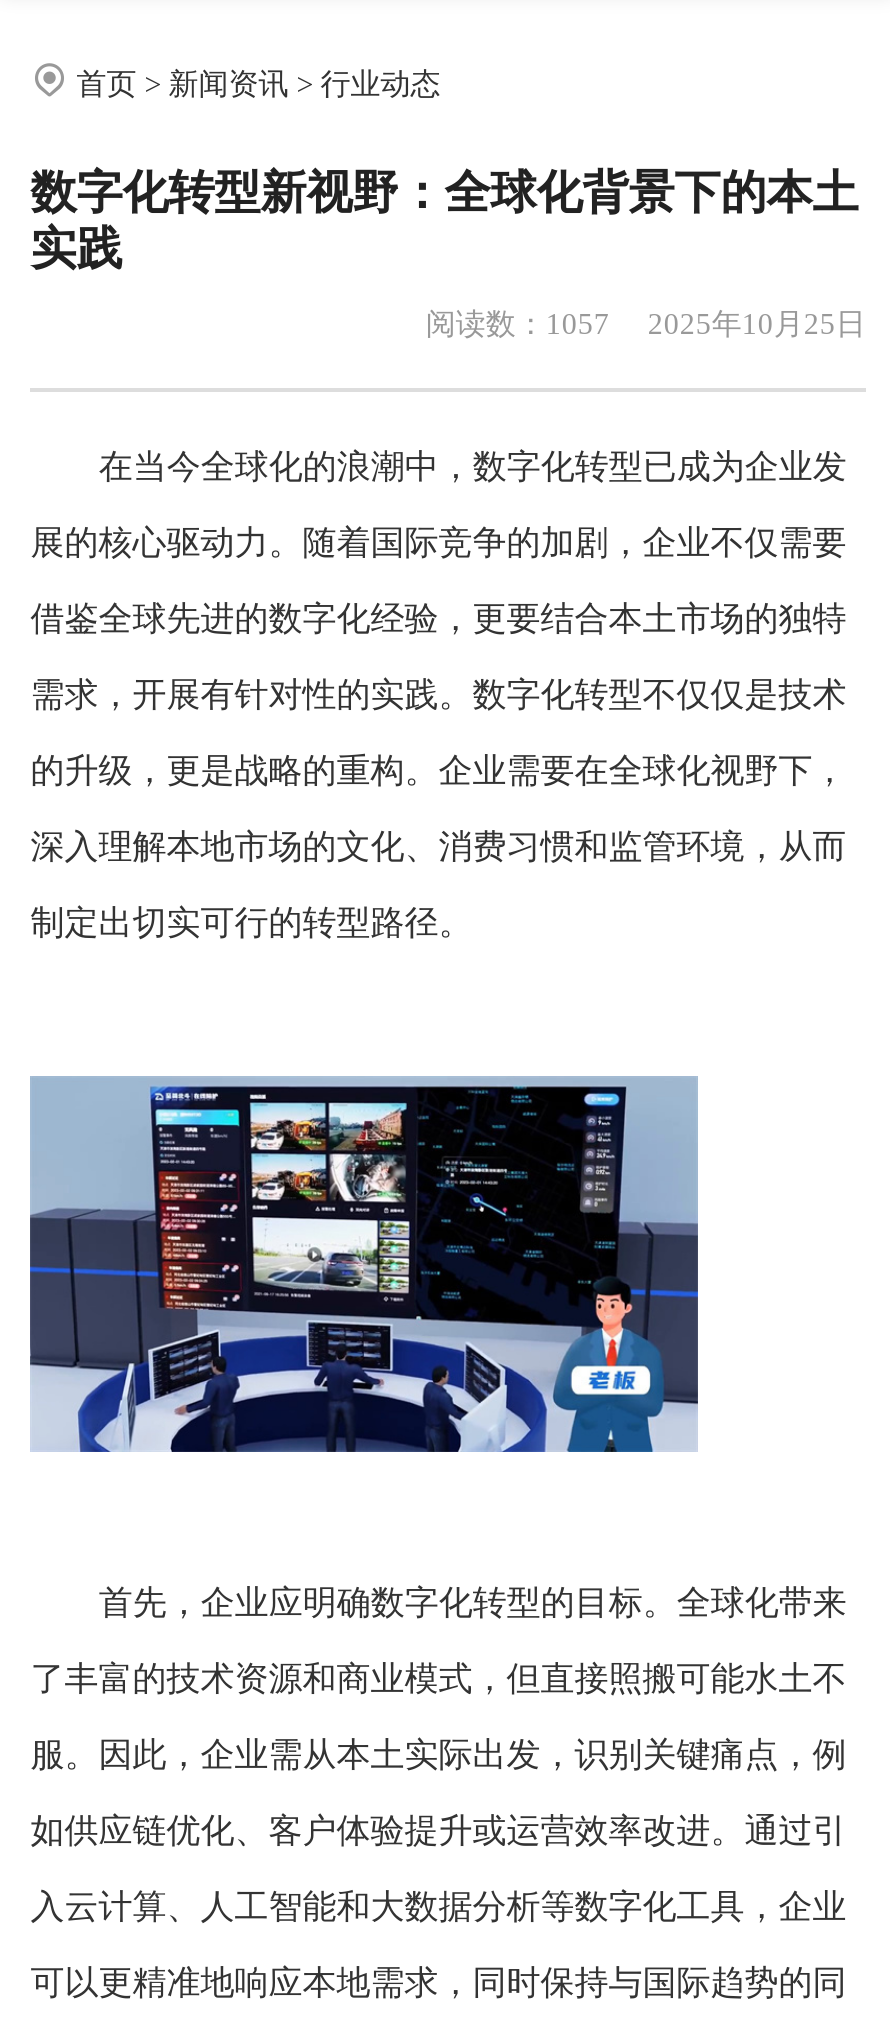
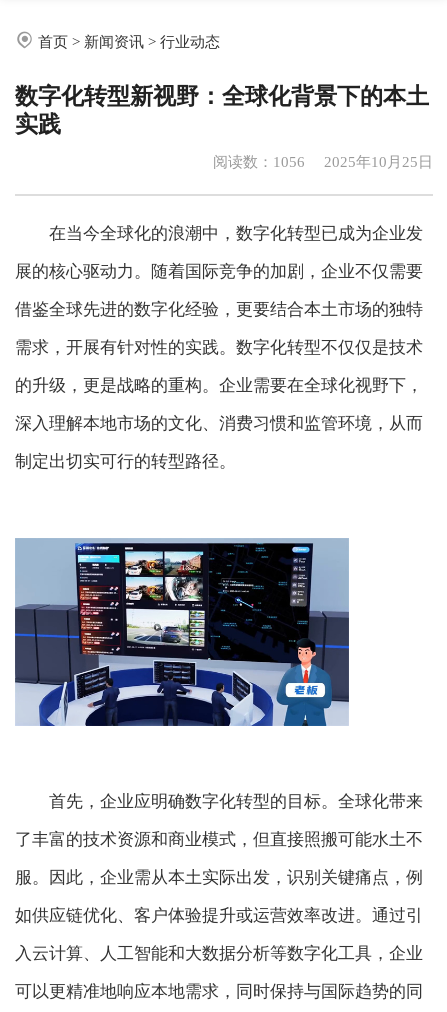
- 阅读数：1057 2025年10月25日
+ 阅读数：1056 2025年10月25日
